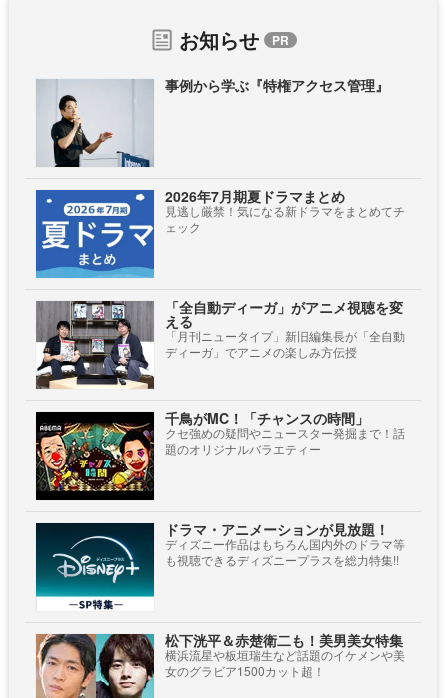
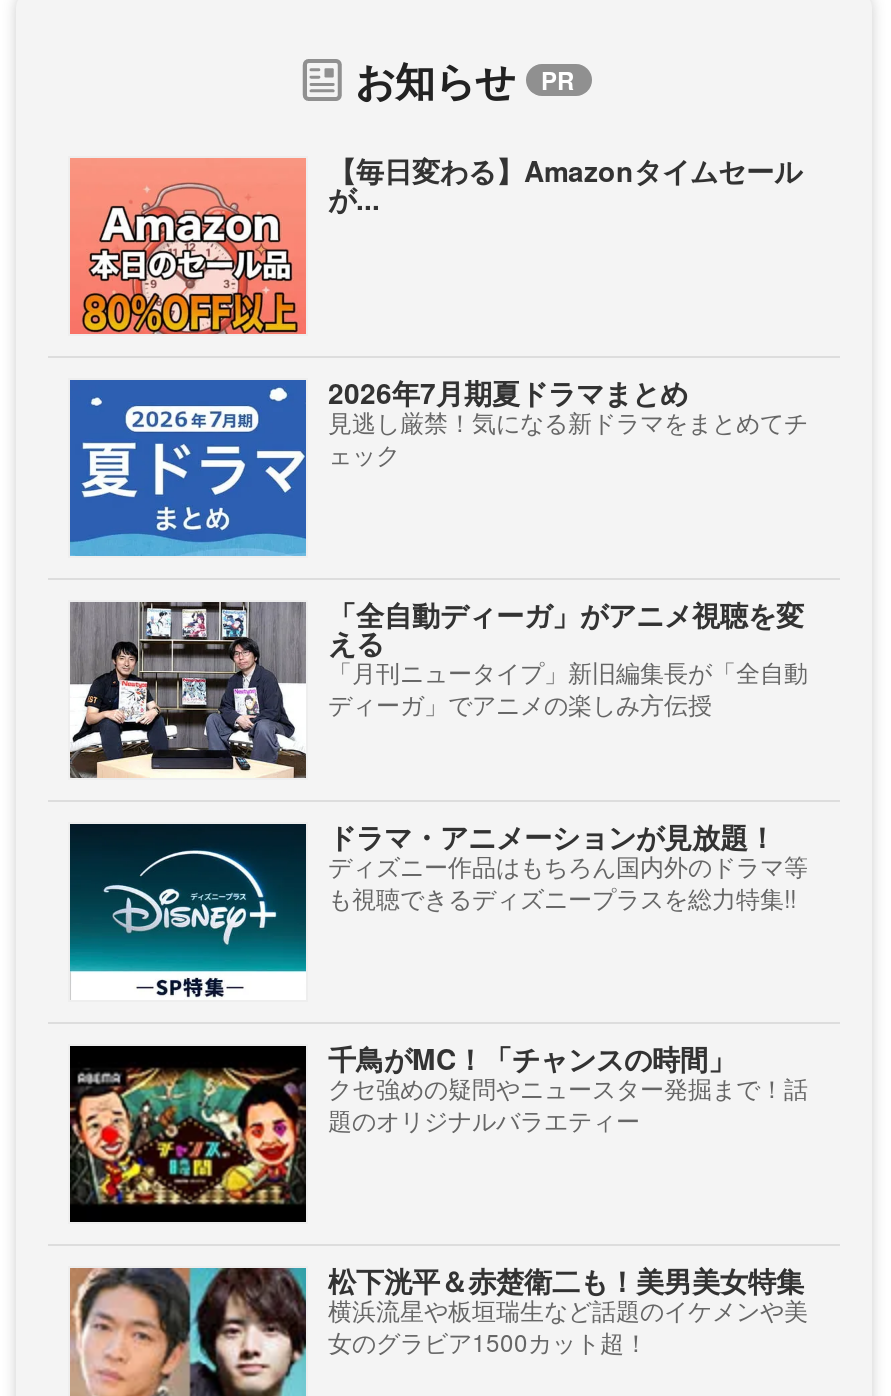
- [image]
- 事例から学ぶ『特権アクセス管理』
+ [image]
+ 【毎日変わる】Amazonタイムセール
+ が...

moved down: [image] | 千鳥がMC！「チャンスの時間」 | クセ強めの疑問やニュースター発掘まで！話 | 題のオリジナルバラエティー

moved up: [image] | ドラマ・アニメーションが見放題！ | ディズニー作品はもちろん国内外のドラマ等 | も視聴できるディズニープラスを総力特集!!
